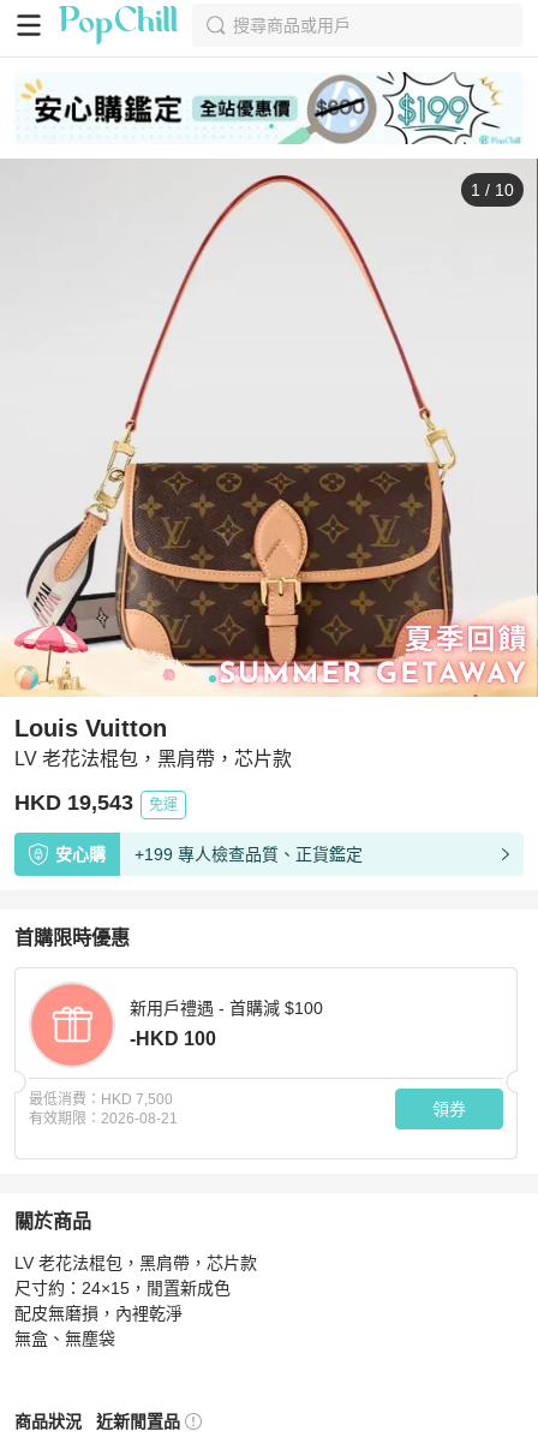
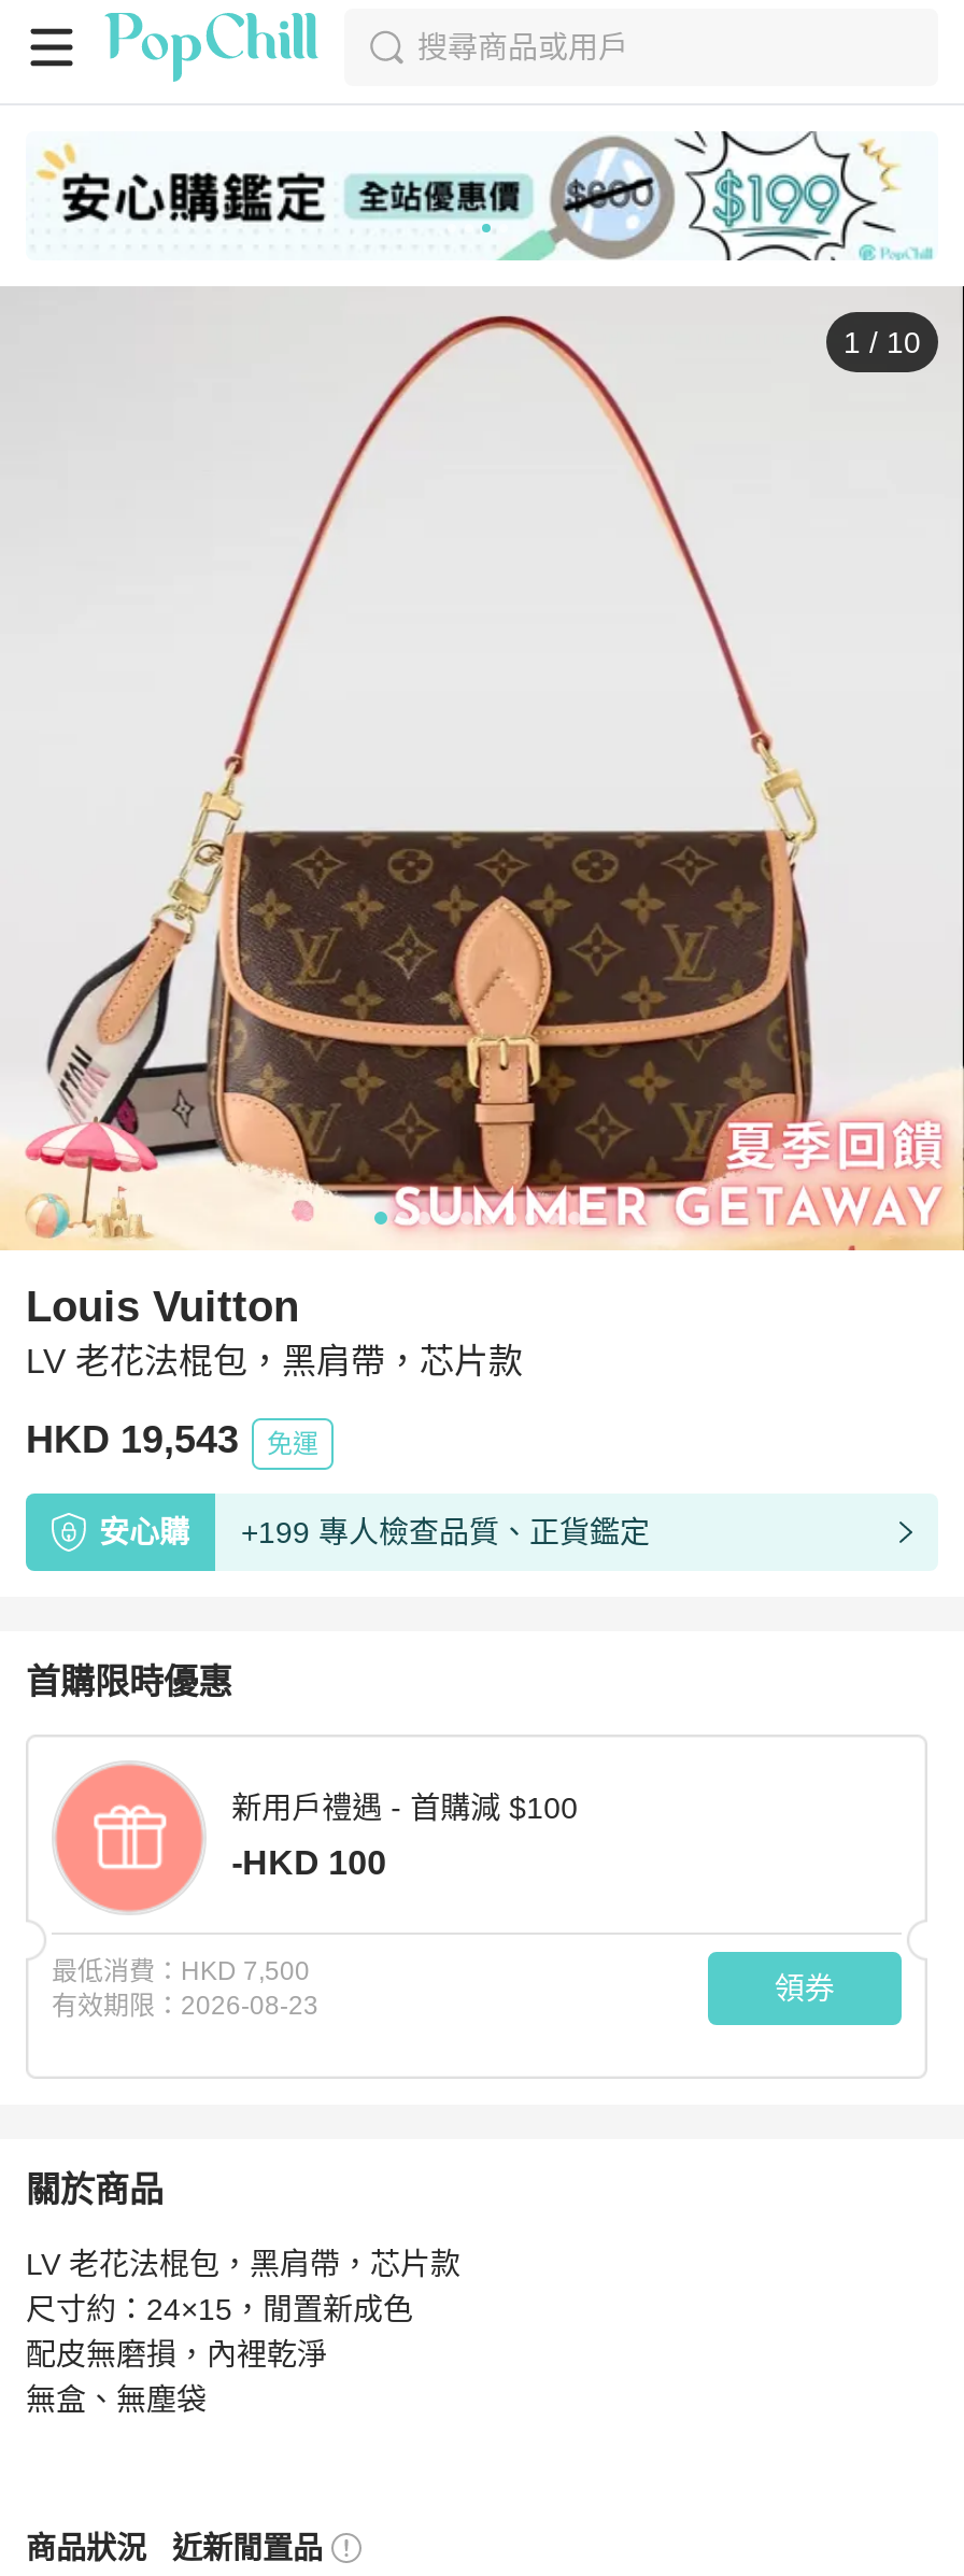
- 有效期限：2026-08-21
+ 有效期限：2026-08-23
